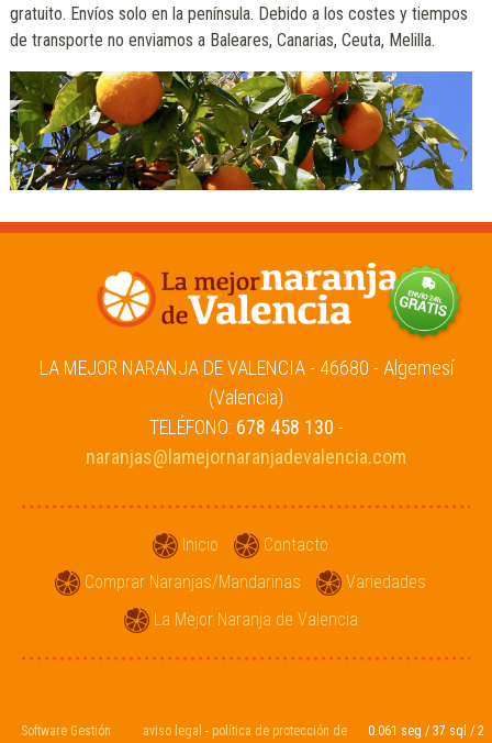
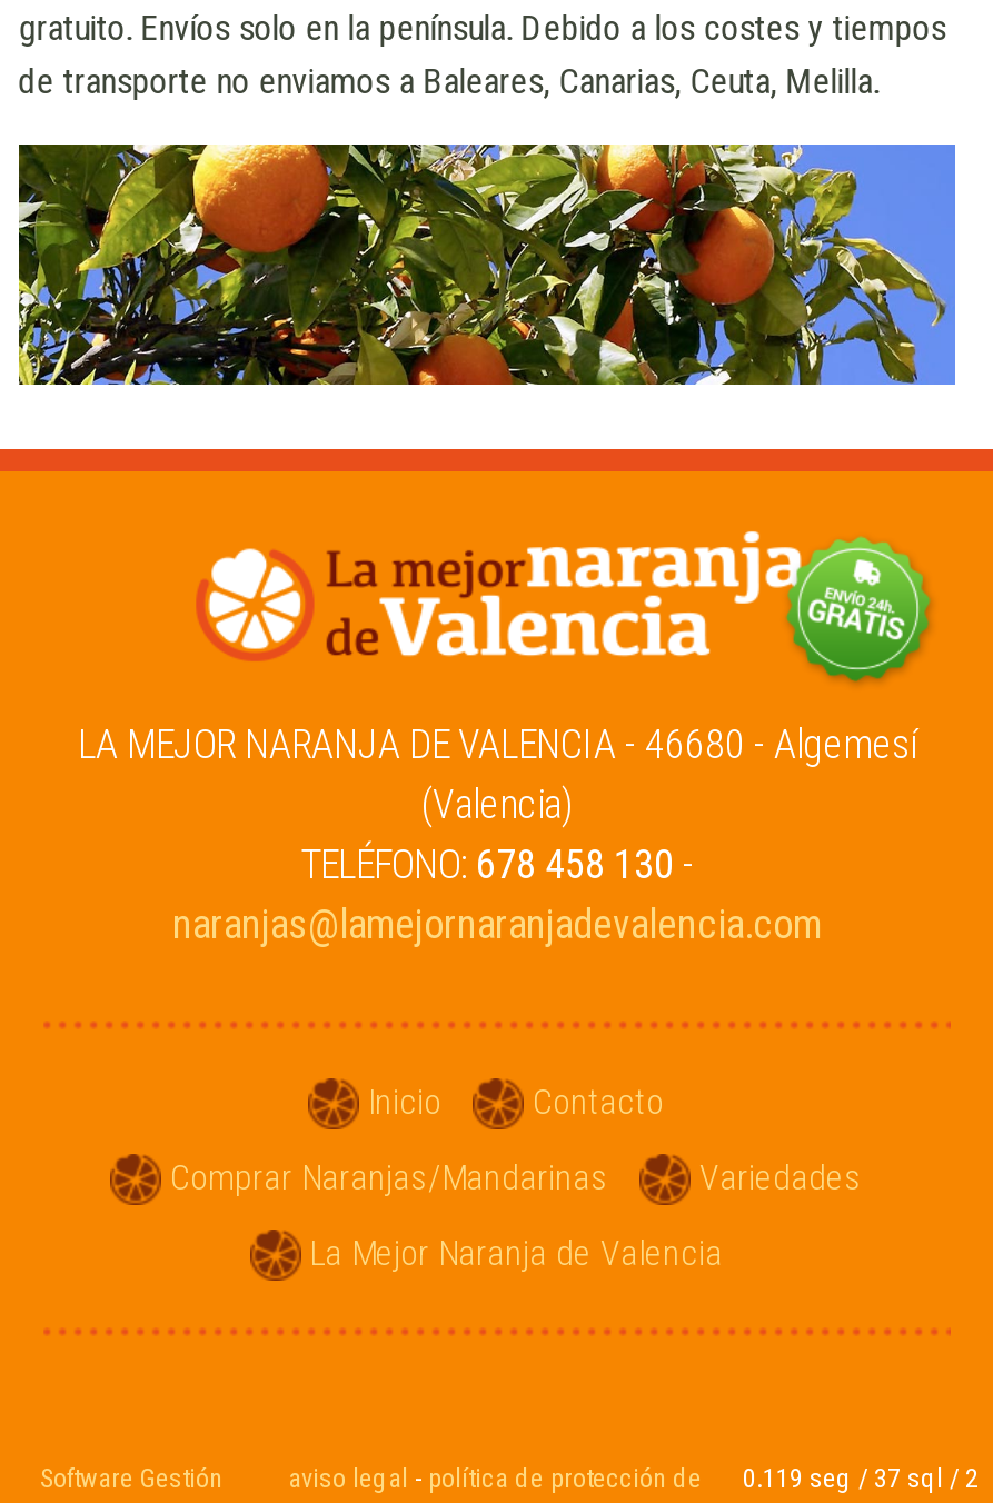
- aviso legal - política de protección de 0.061 seg / 37 sql / 2
+ aviso legal - política de protección de 0.119 seg / 37 sql / 2
